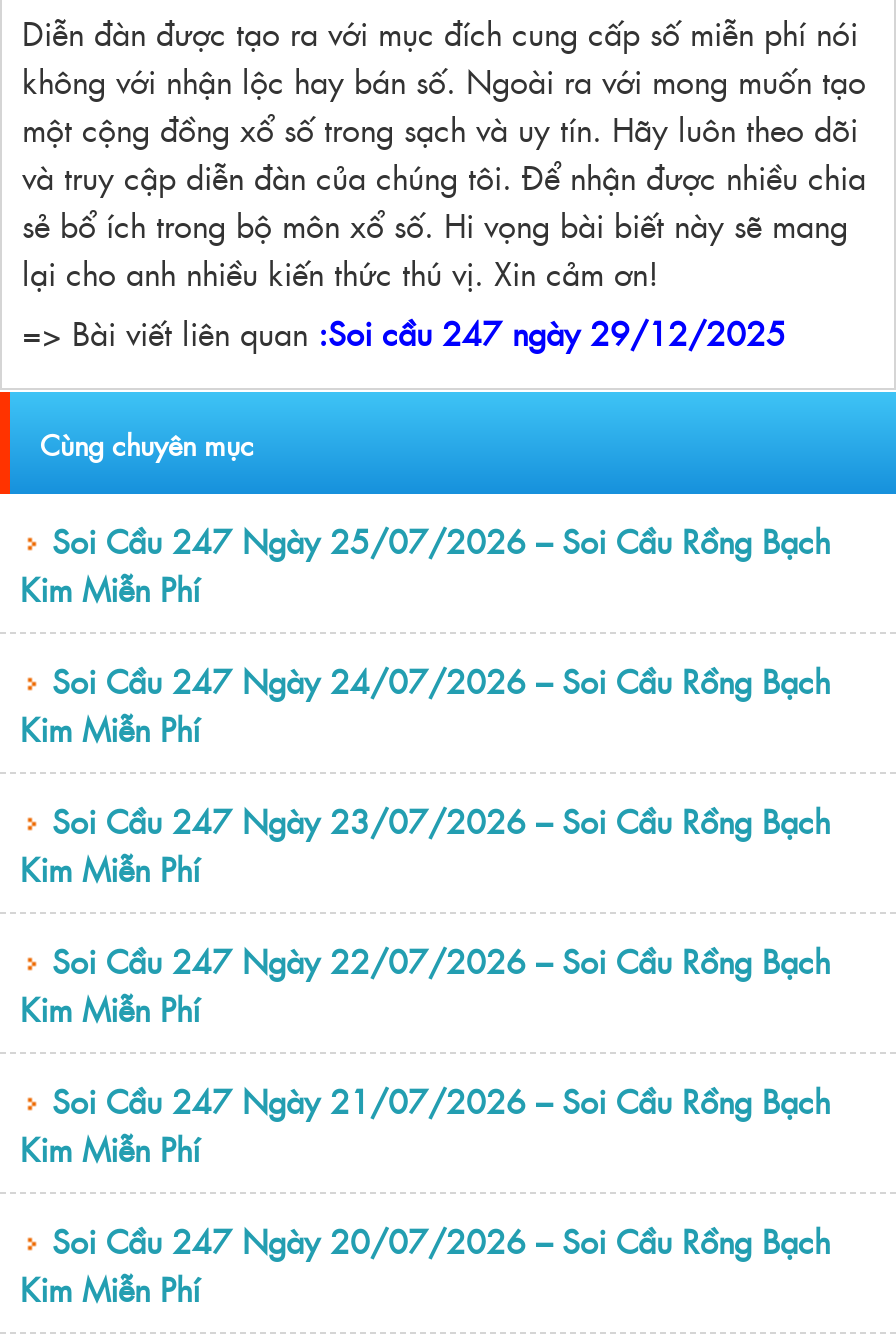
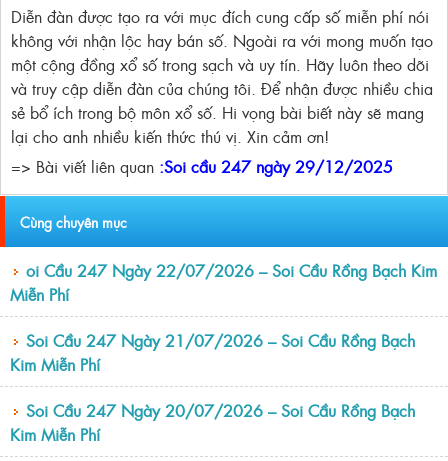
- Soi Cầu 247 Ngày 25/07/2026 – Soi Cầu Rồng Bạch
- Kim Miễn Phí
- Soi Cầu 247 Ngày 24/07/2026 – Soi Cầu Rồng Bạch
- Kim Miễn Phí
- Soi Cầu 247 Ngày 23/07/2026 – Soi Cầu Rồng Bạch
- Kim Miễn Phí
- Soi Cầu 247 Ngày 22/07/2026 – Soi Cầu Rồng Bạch
- Kim Miễn Phí
+ oi Cầu 247 Ngày 22/07/2026 – Soi Cầu Rồng Bạch Kim
+ Miễn Phí
